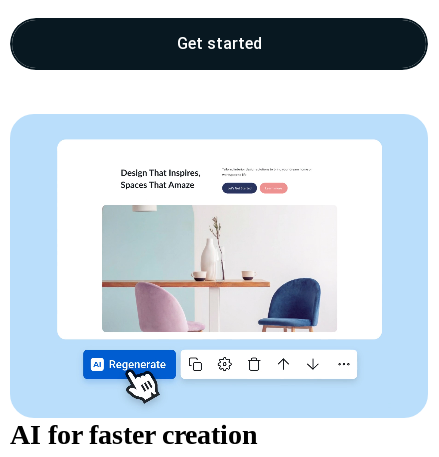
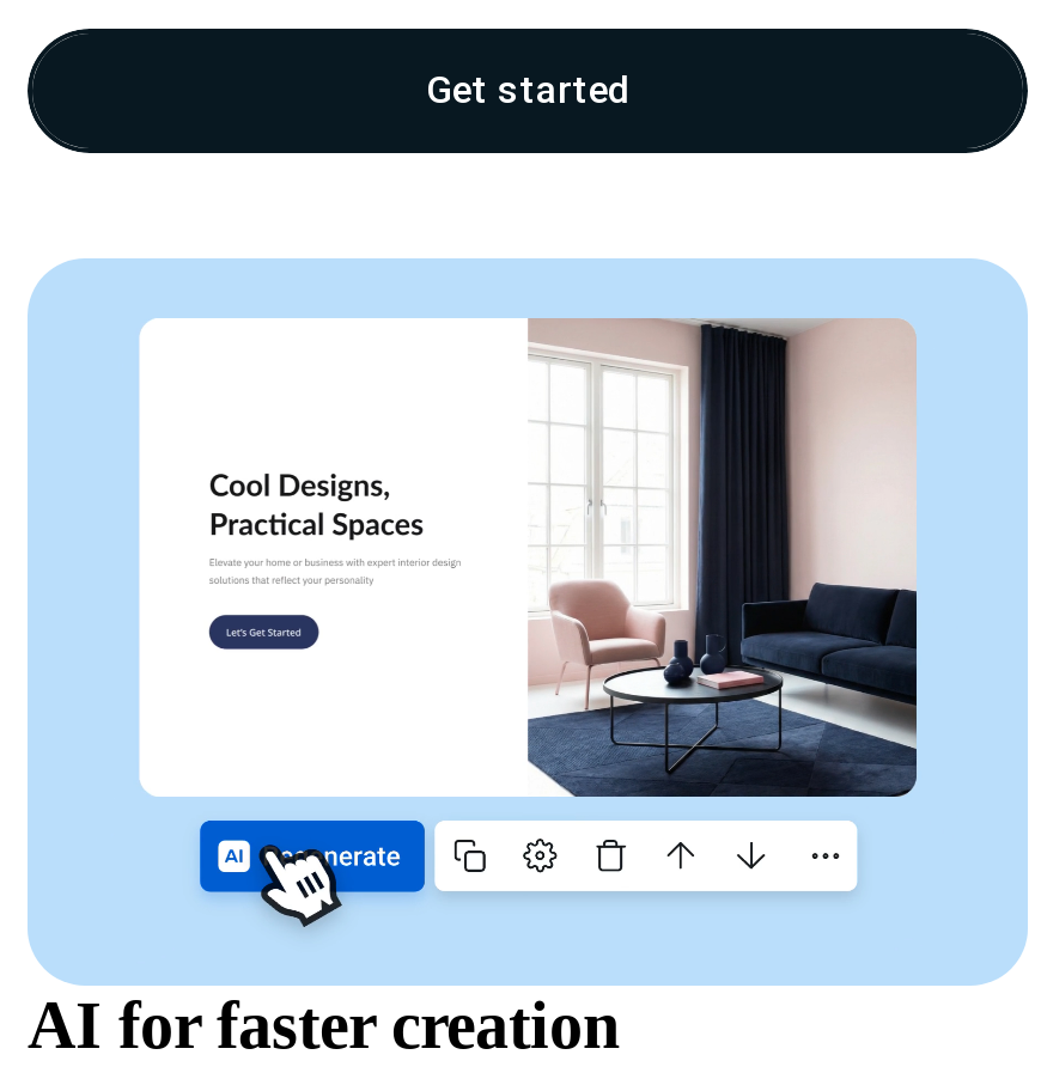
- [image]
+ [image]

- [image]
+ [image]
